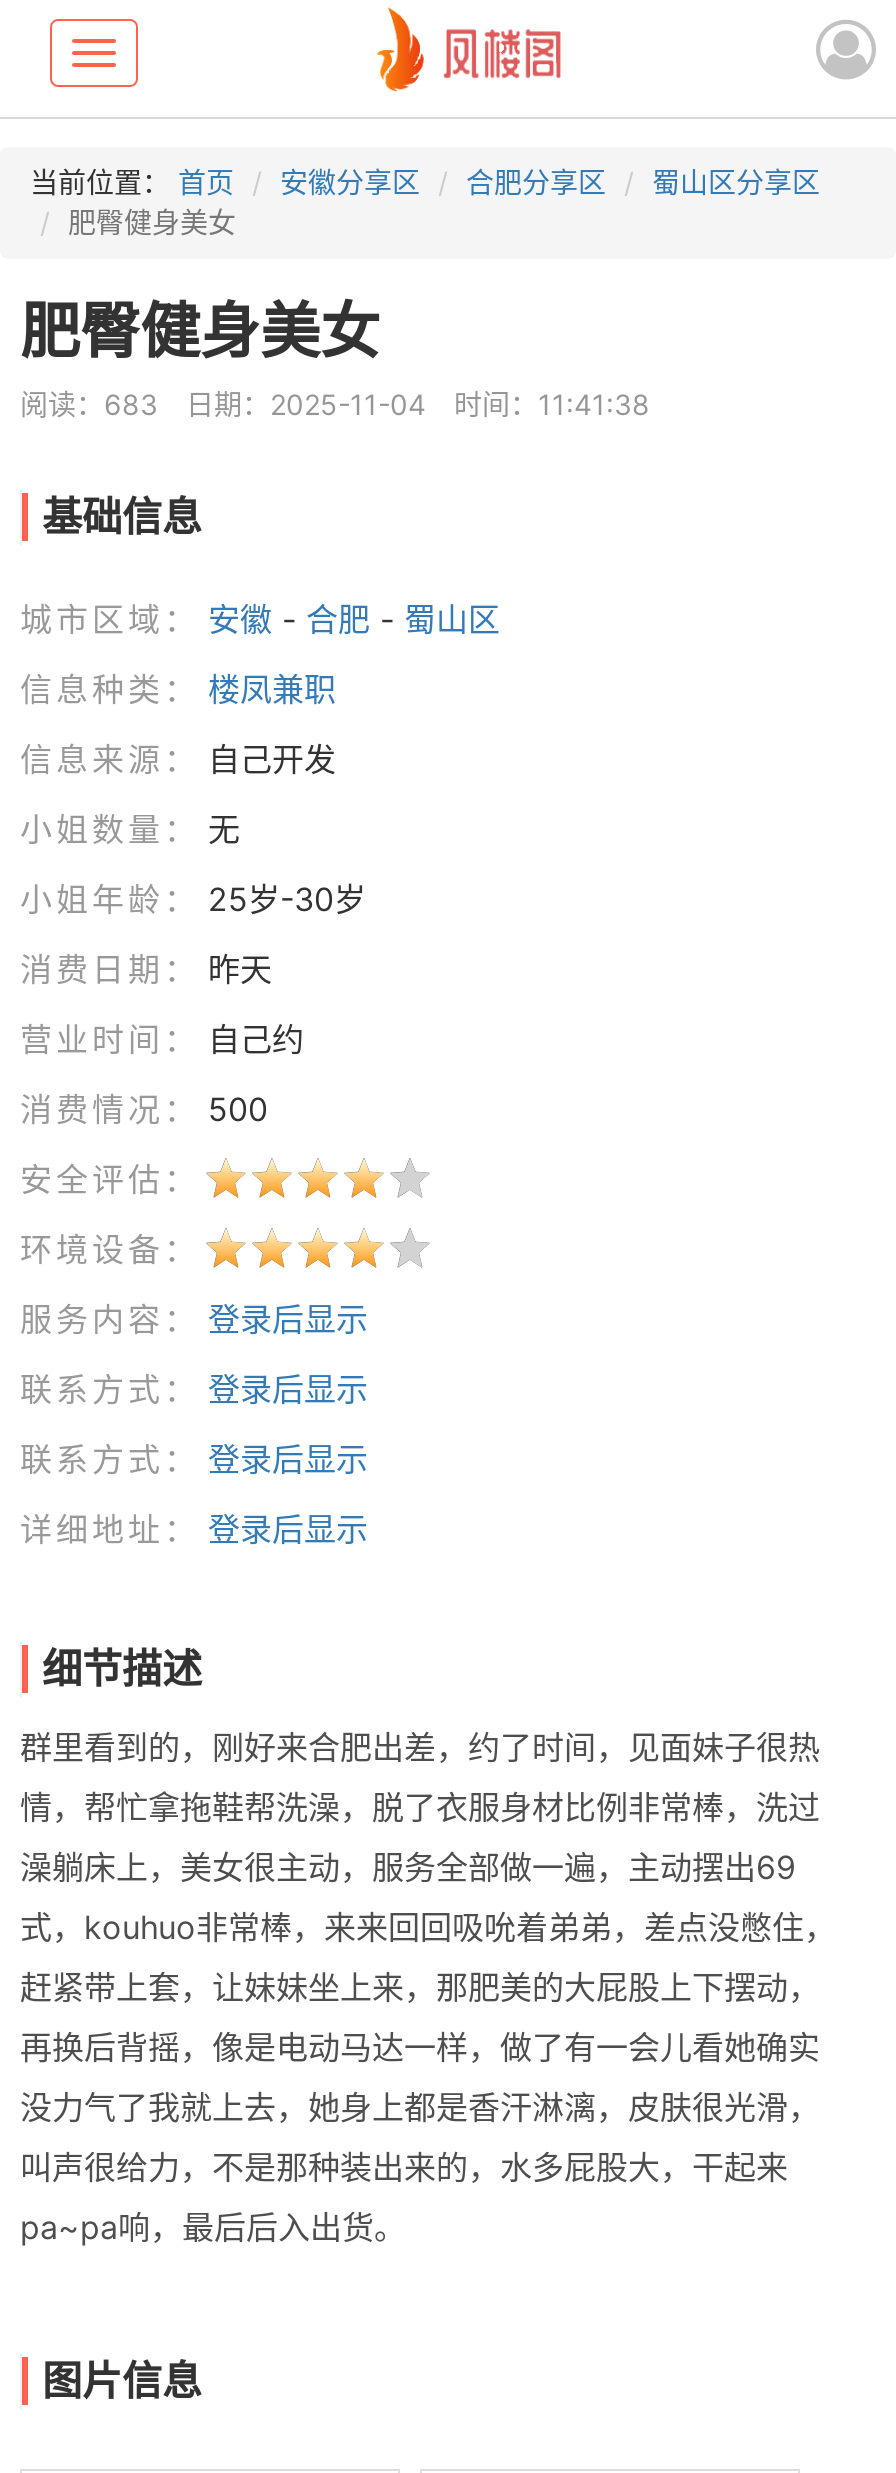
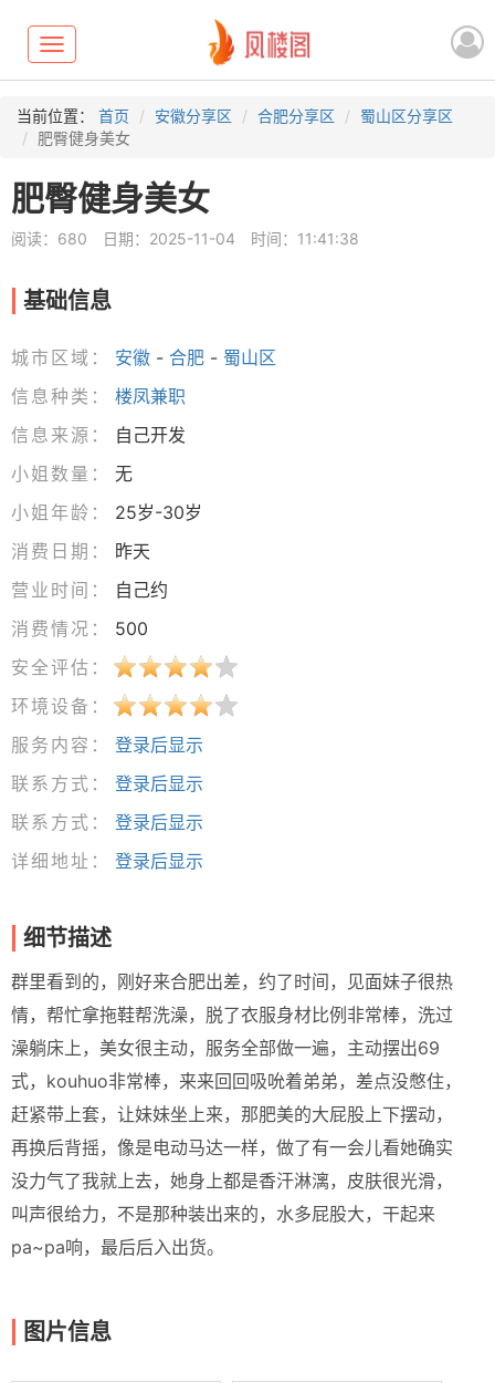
- 阅读：683 日期：2025-11-04 时间：11:41:38
+ 阅读：680 日期：2025-11-04 时间：11:41:38
